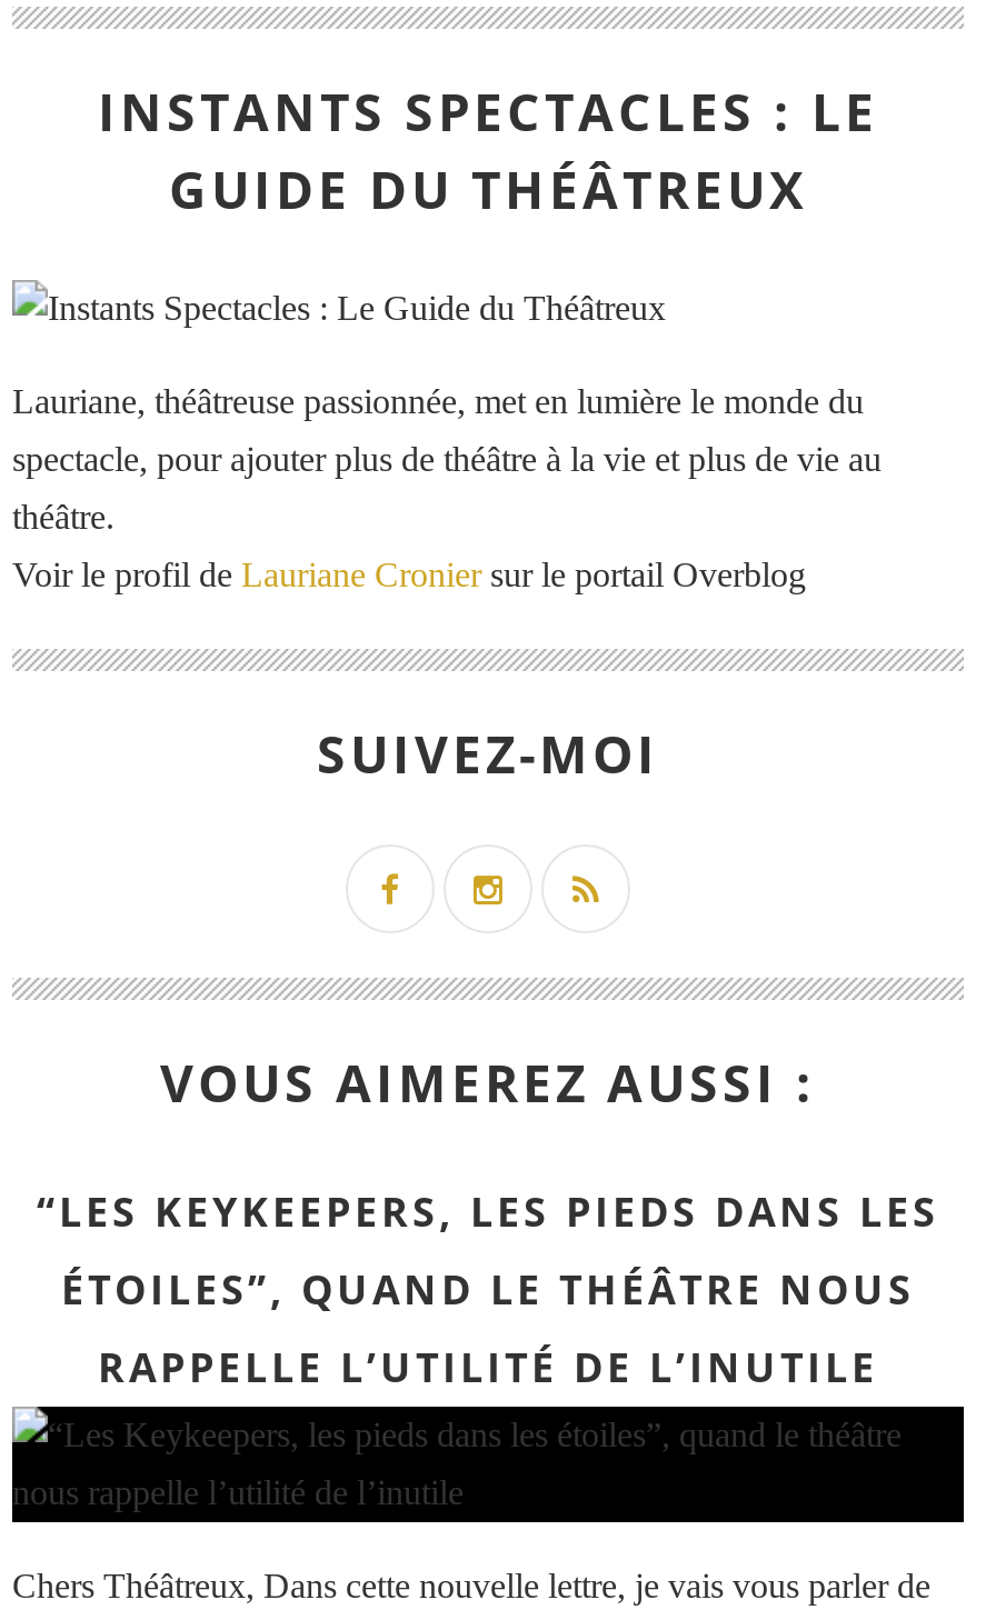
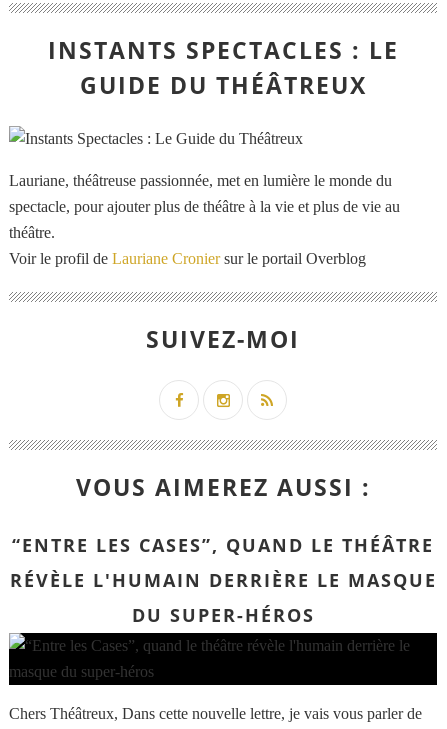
- “LES KEYKEEPERS, LES PIEDS DANS LES
+ “ENTRE LES CASES”, QUAND LE THÉÂTRE

- ÉTOILES”, QUAND LE THÉÂTRE NOUS
+ RÉVÈLE L'HUMAIN DERRIÈRE LE MASQUE

- RAPPELLE L’UTILITÉ DE L’INUTILE
+ DU SUPER-HÉROS
